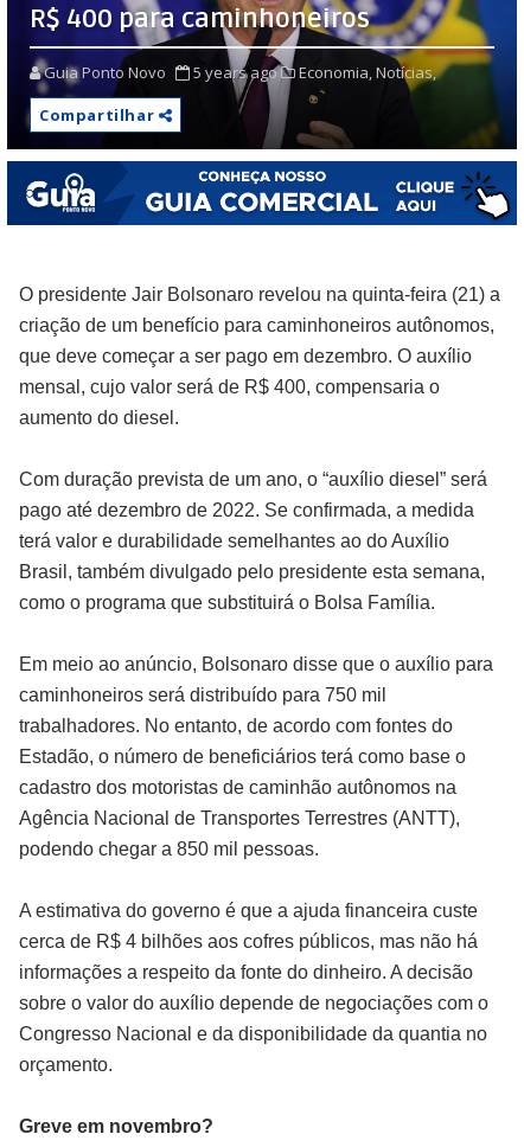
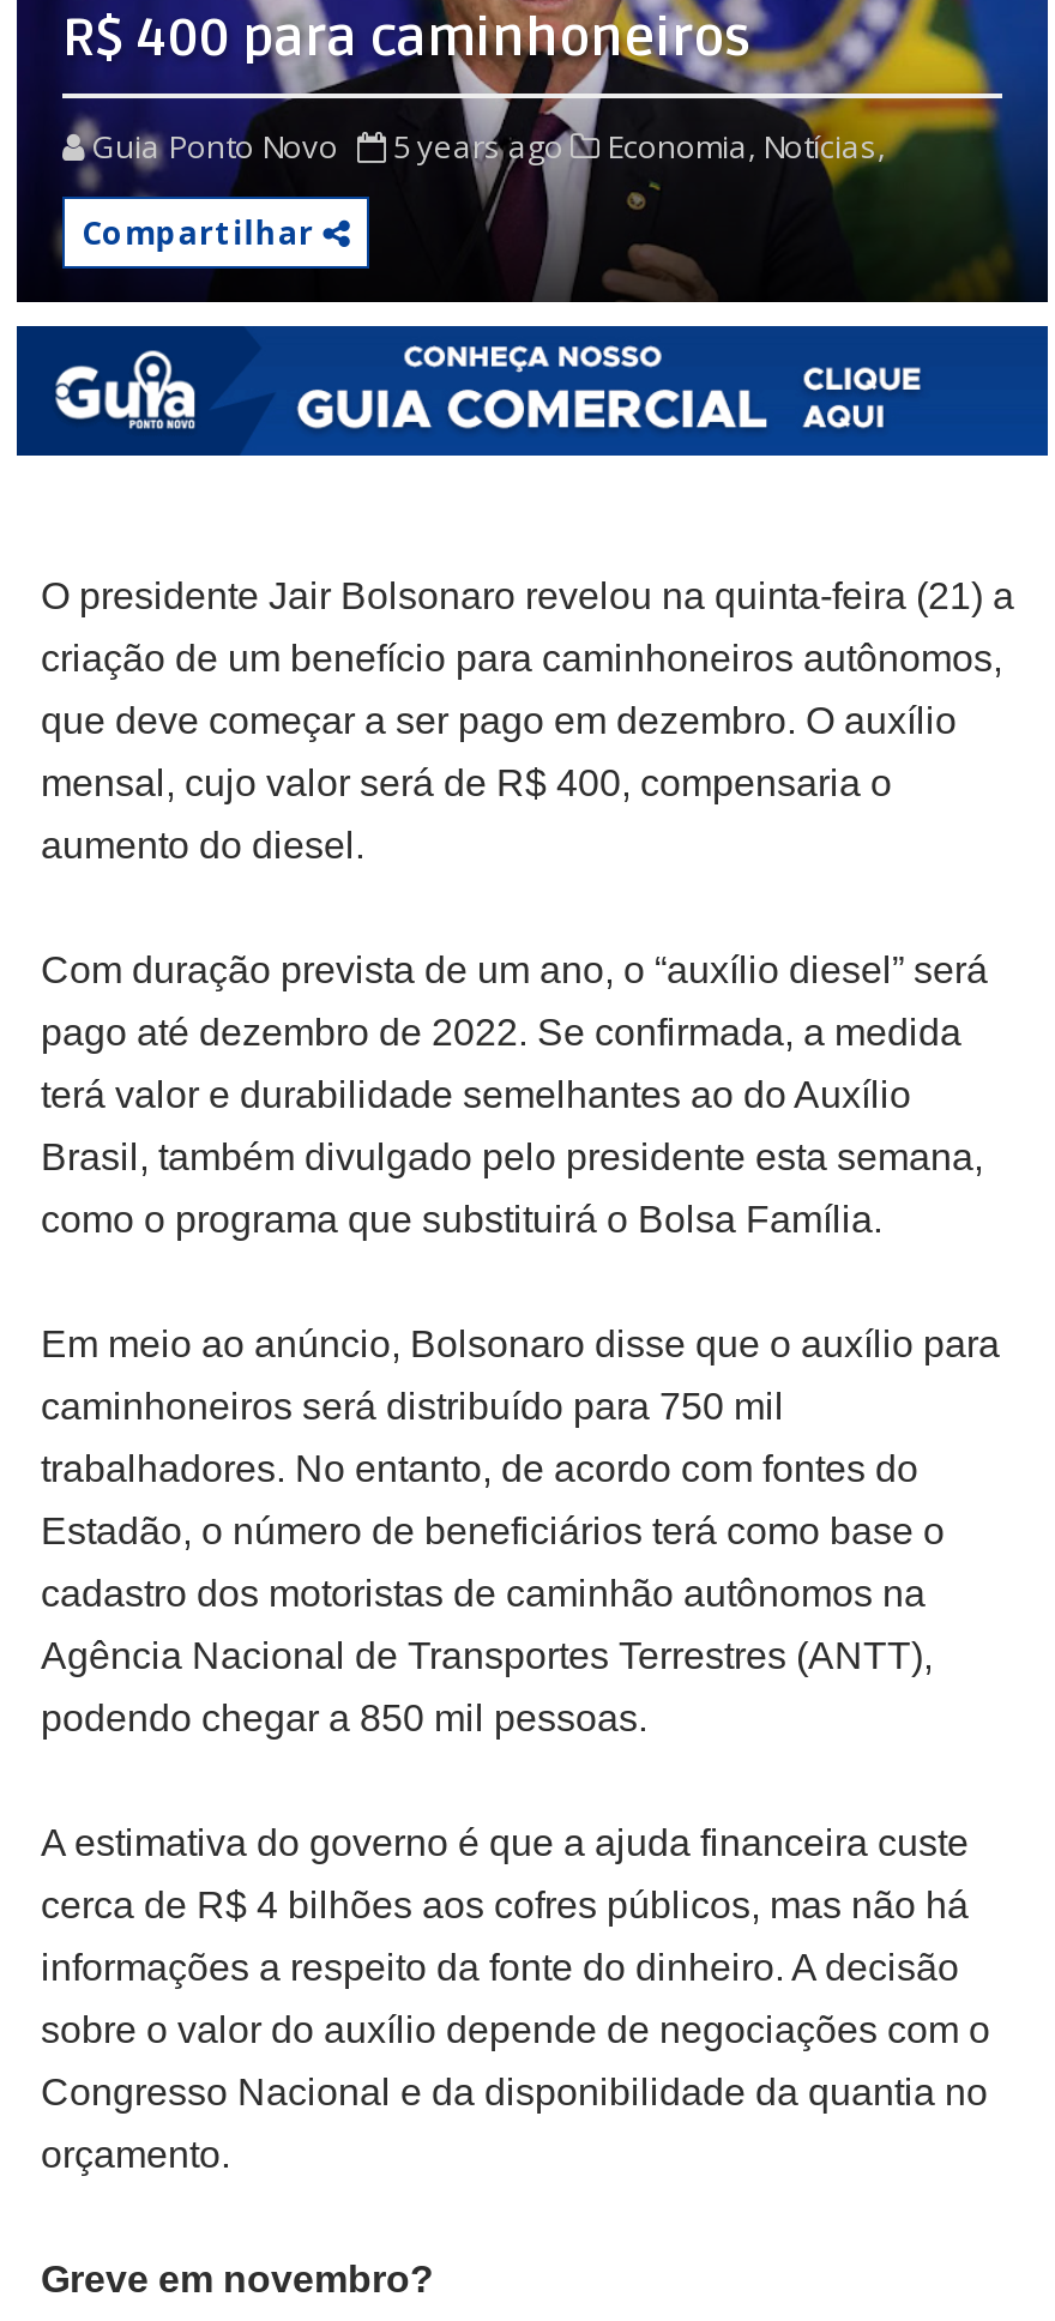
- [image]
